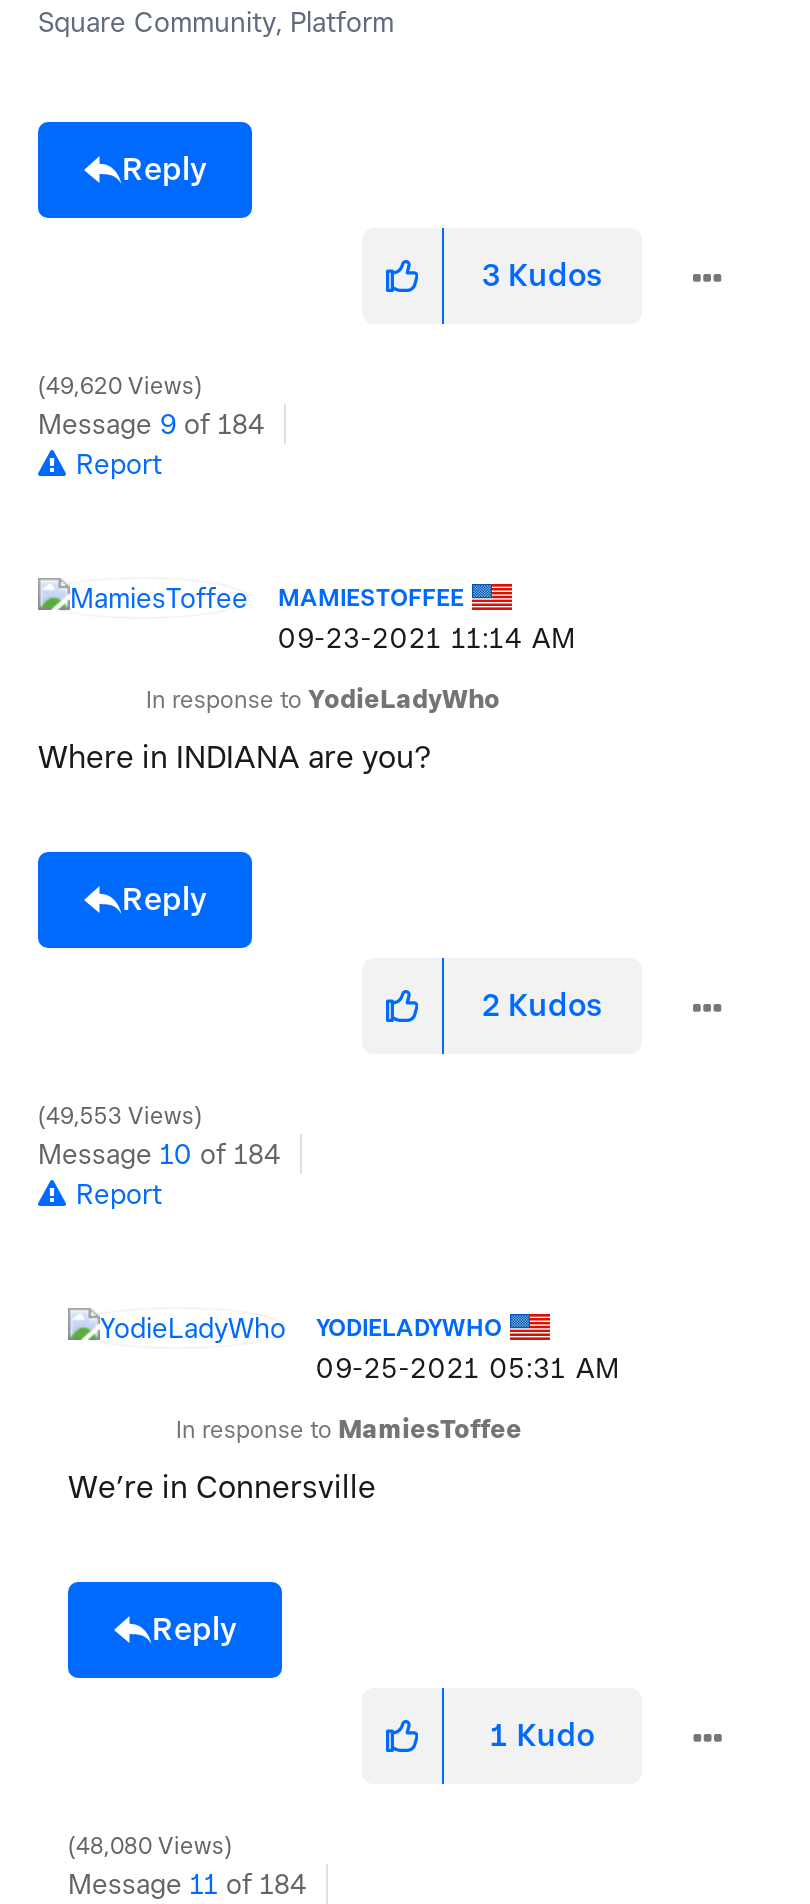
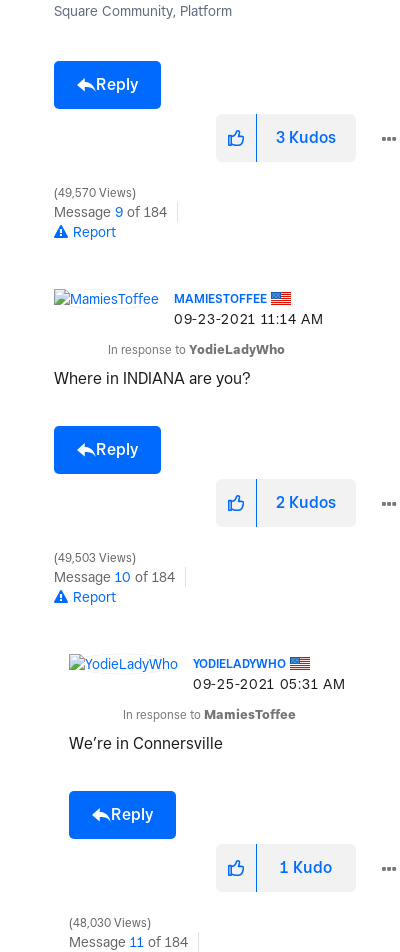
- 49,620 Views
+ 49,570 Views

- 49,553 Views
+ 49,503 Views

- 48,080 Views
+ 48,030 Views
